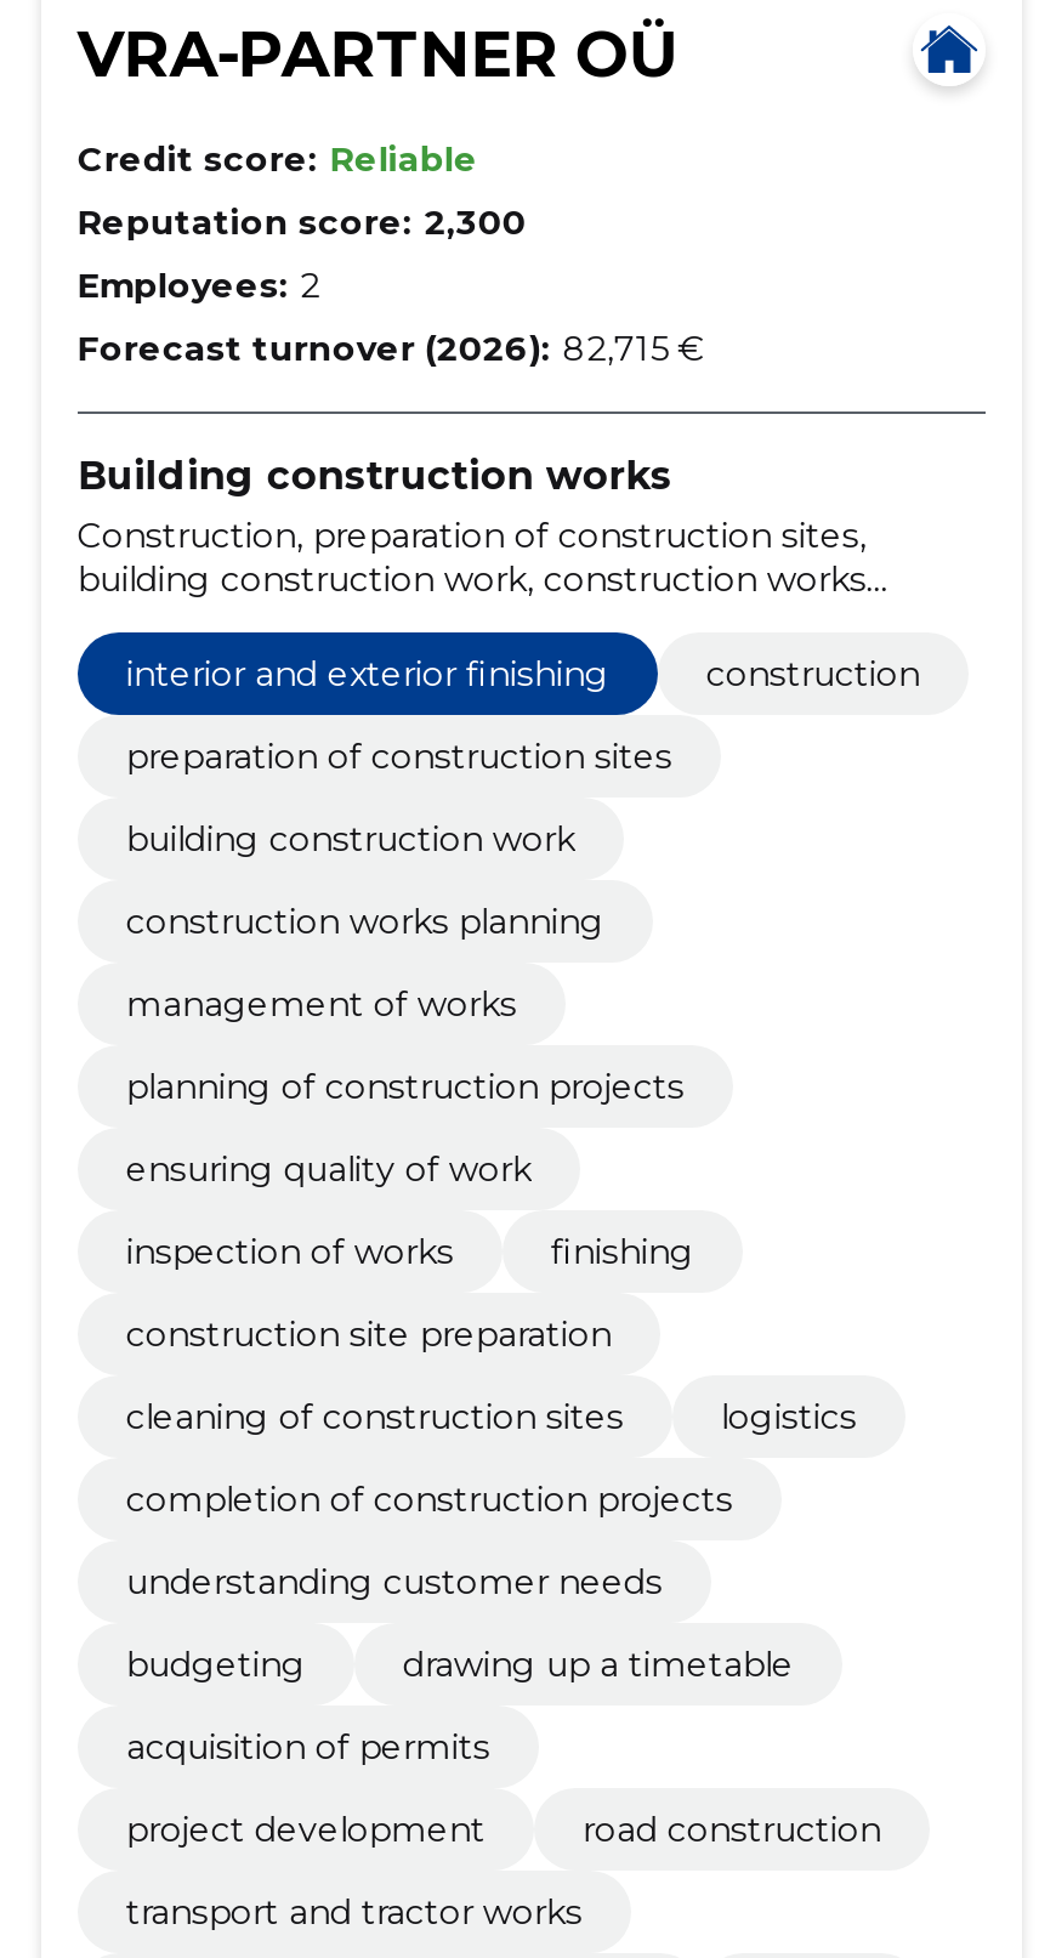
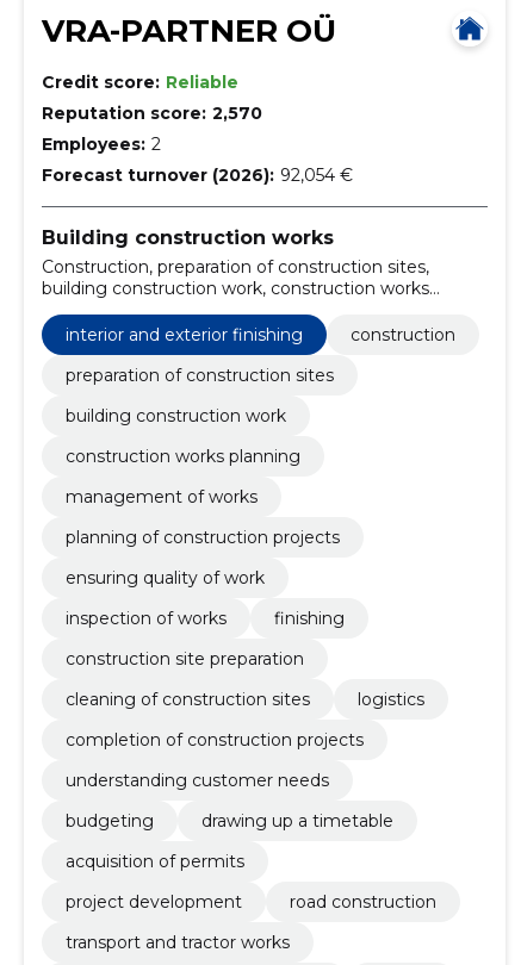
- Reputation score: 2,300
+ Reputation score: 2,570

- Forecast turnover (2026): 82,715 €
+ Forecast turnover (2026): 92,054 €
